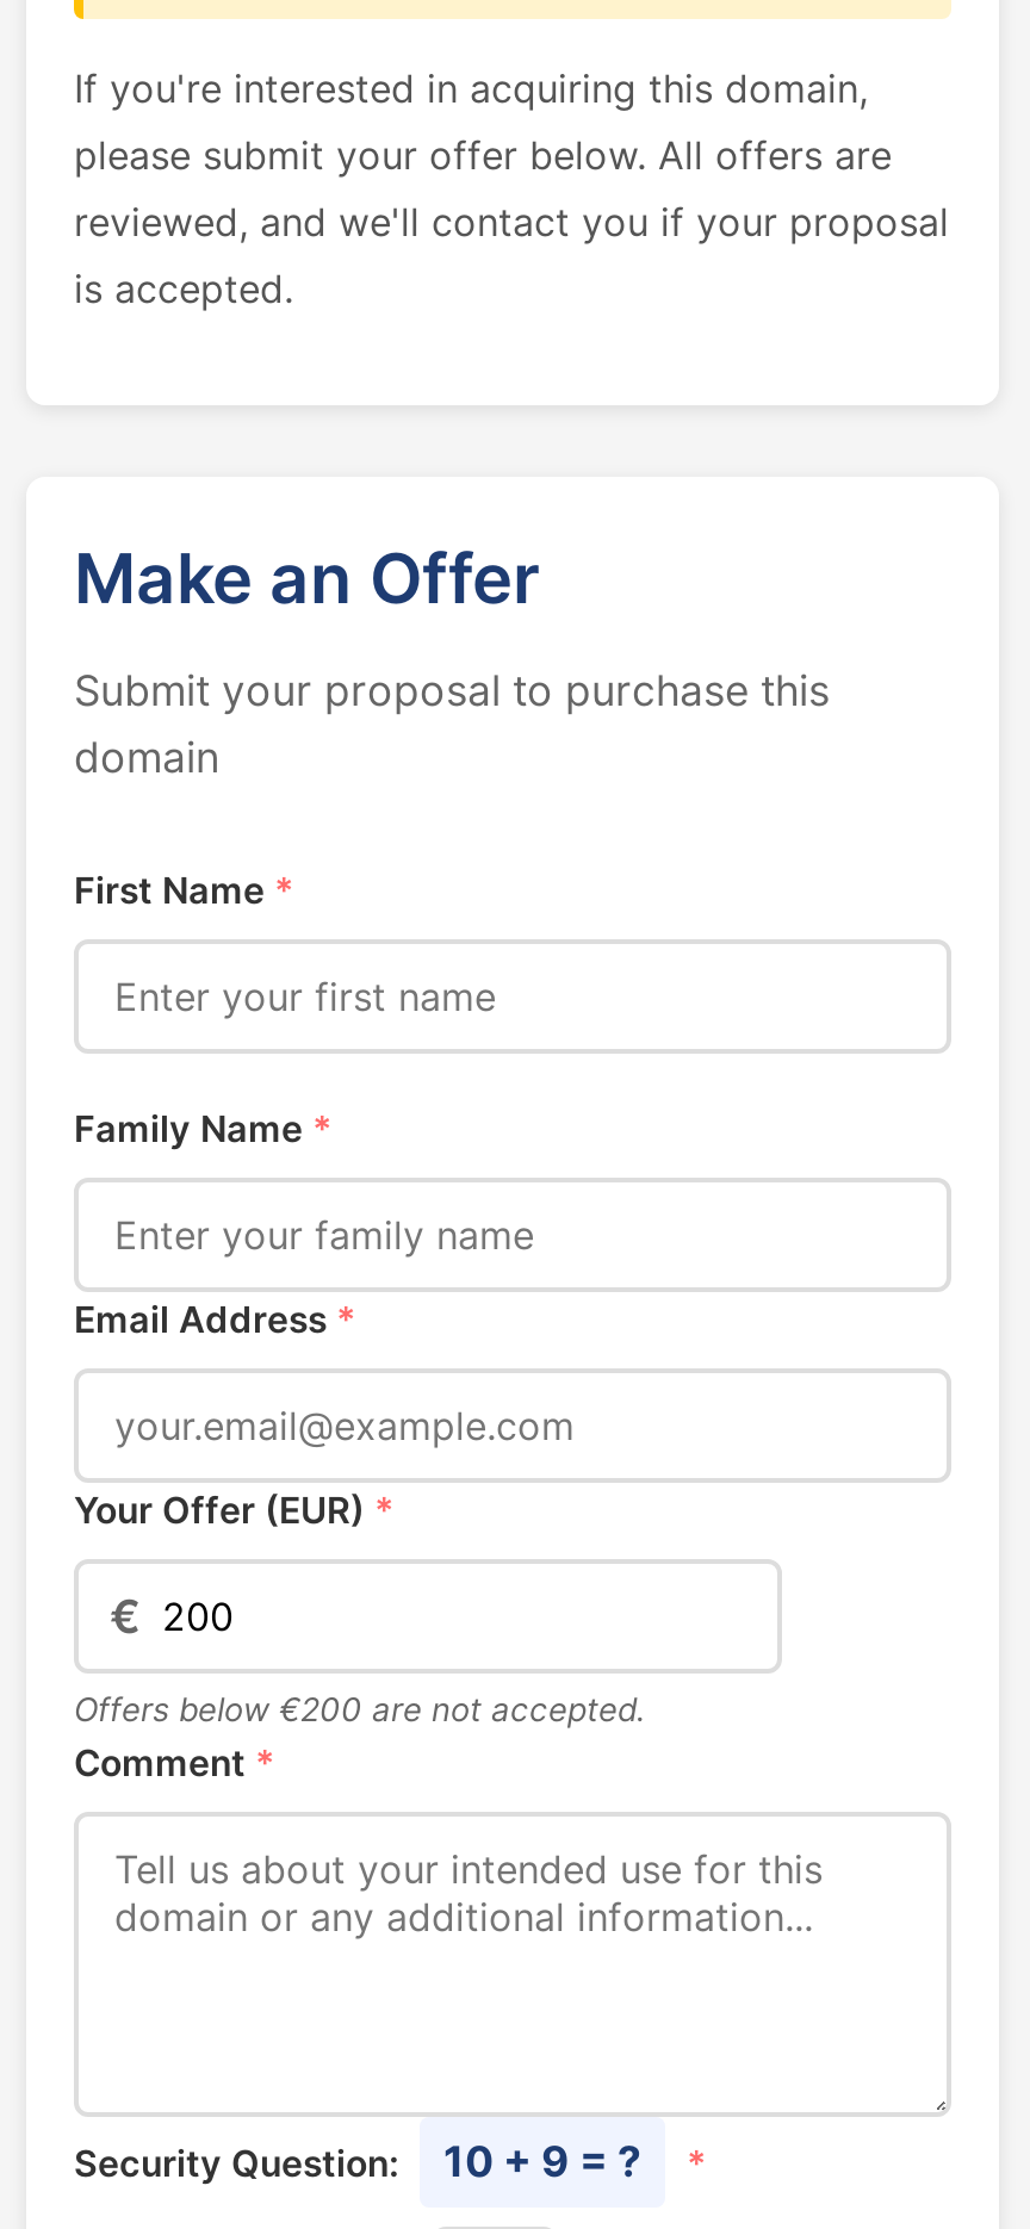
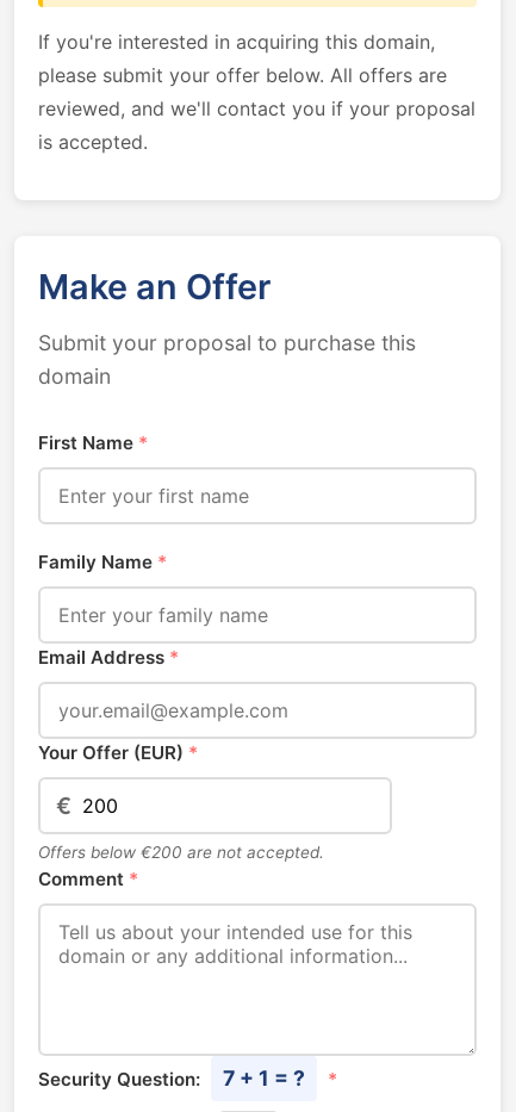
- 10 + 9 = ?
+ 7 + 1 = ?
